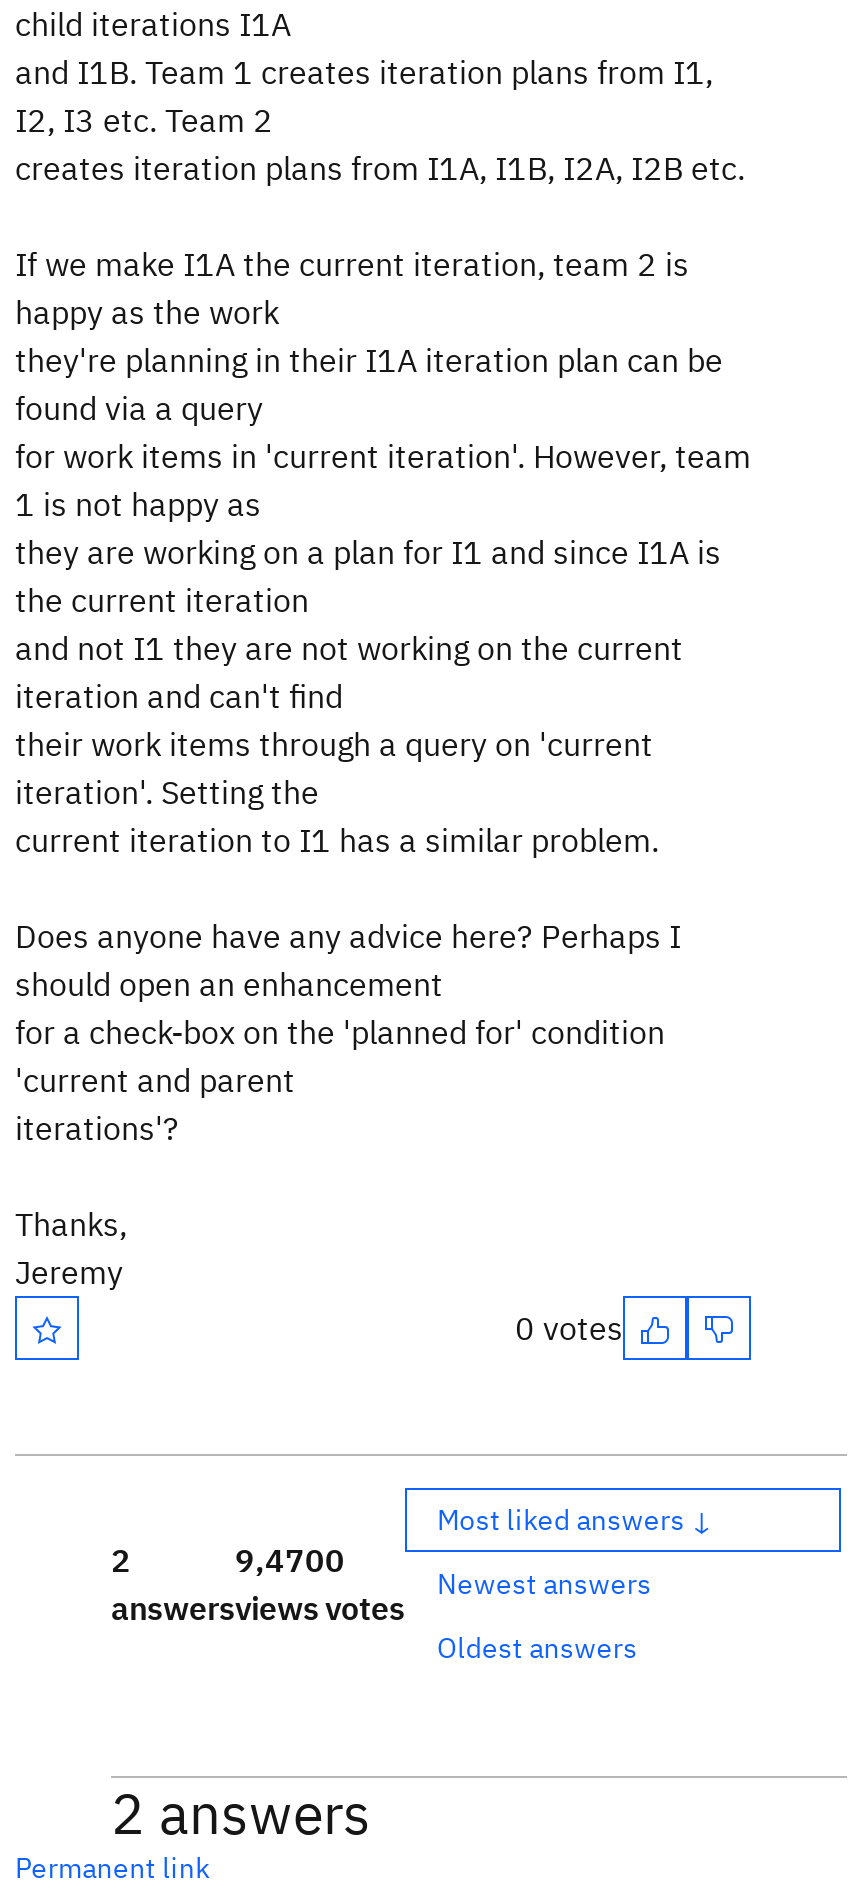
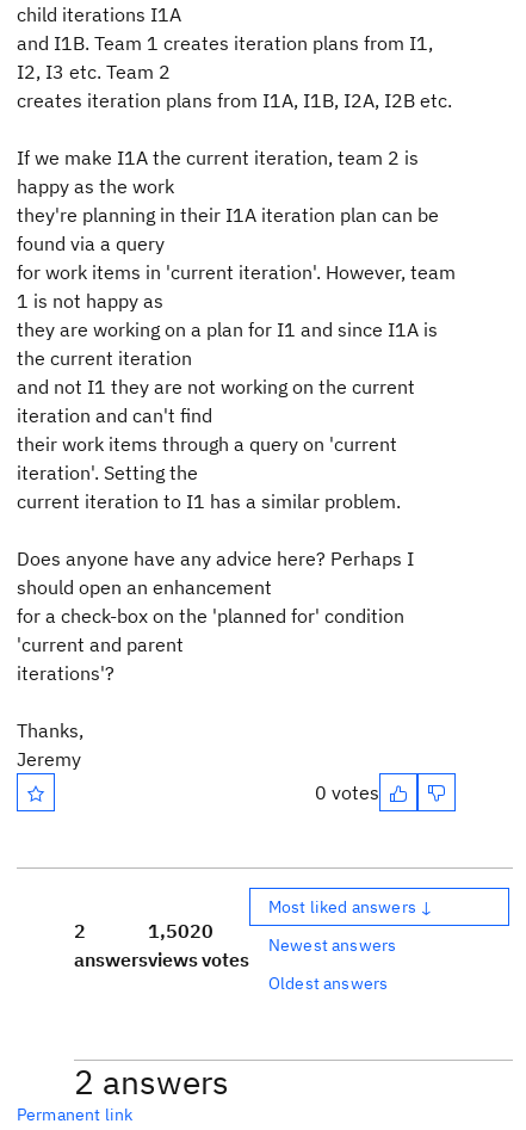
- 9,470 0
+ 1,502 0
